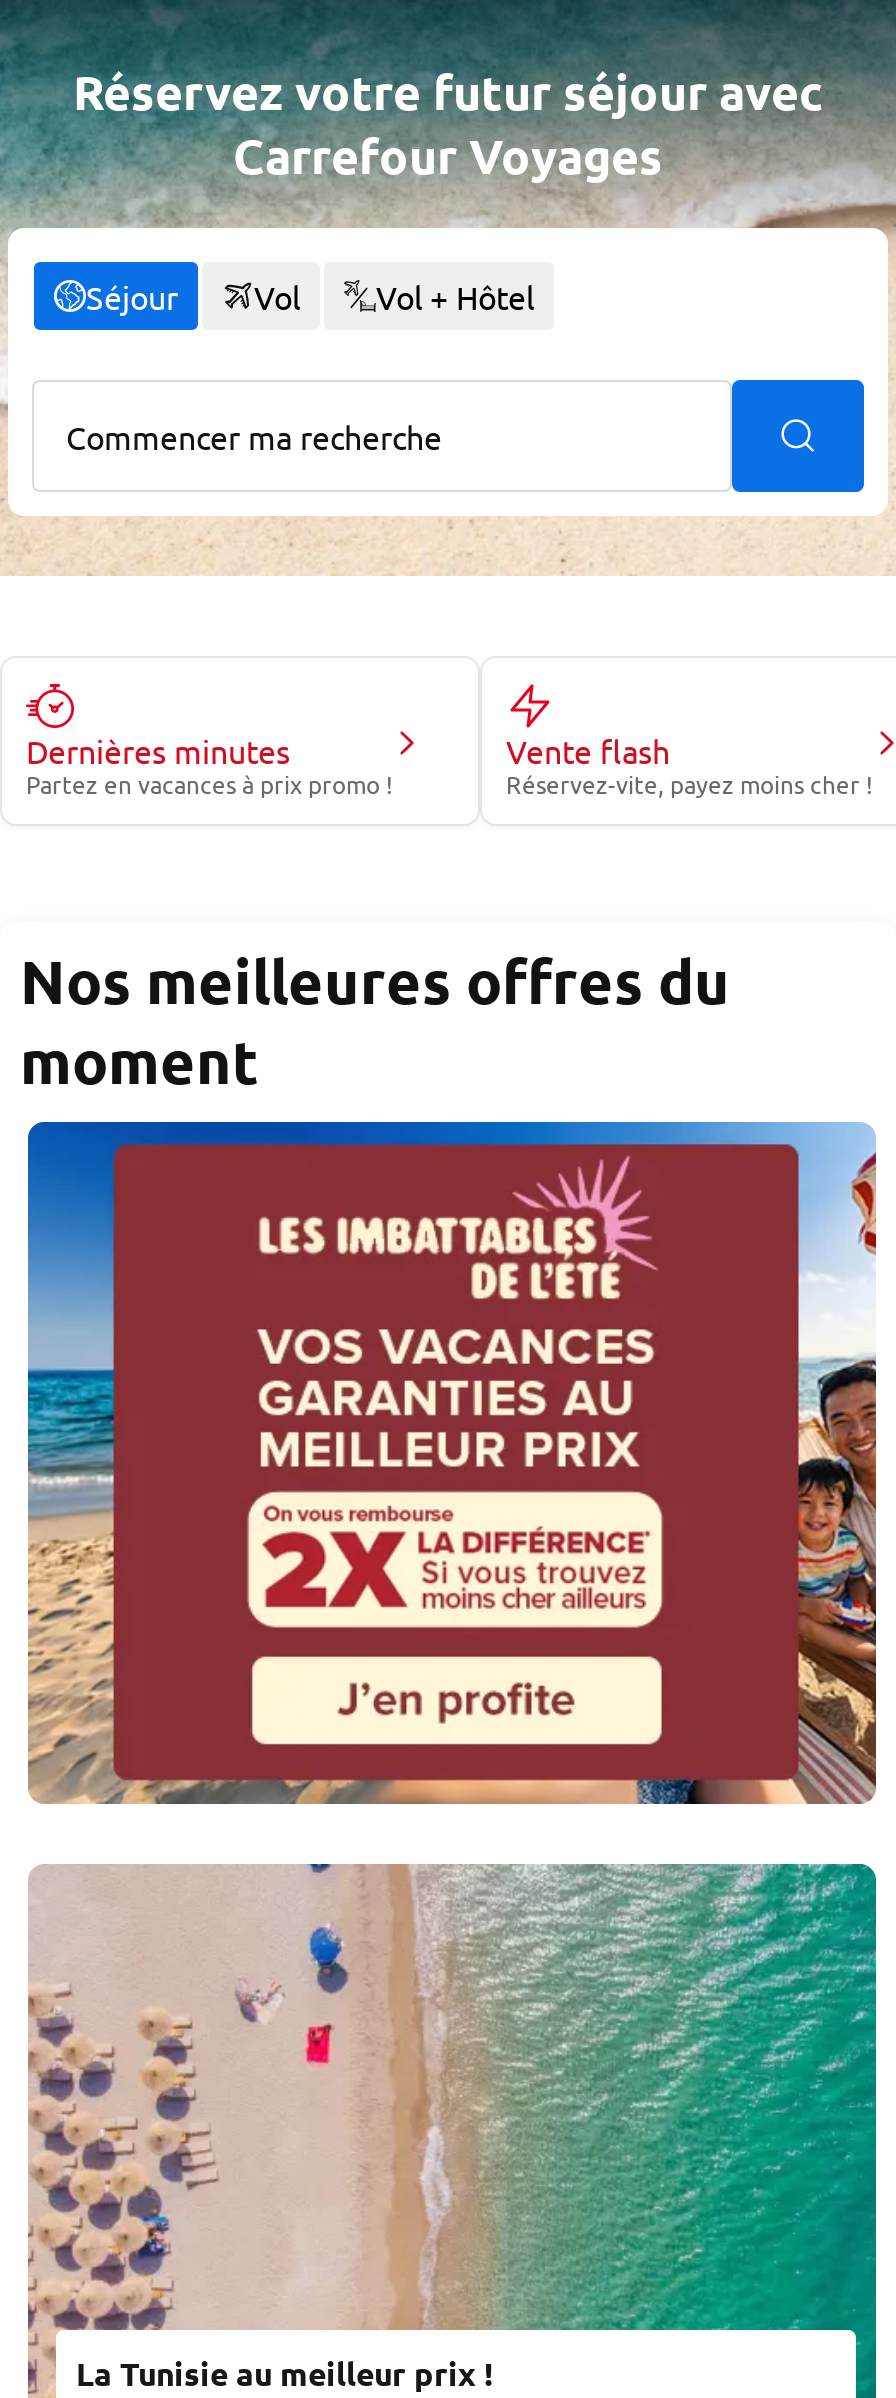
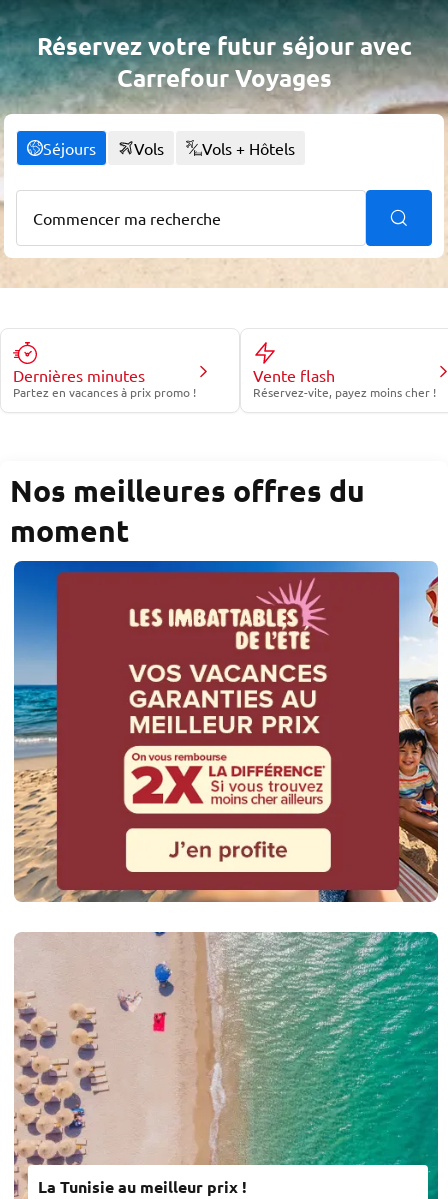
- Séjour
- Vol
- Vol + Hôtel
+ Séjours
+ Vols
+ Vols + Hôtels
